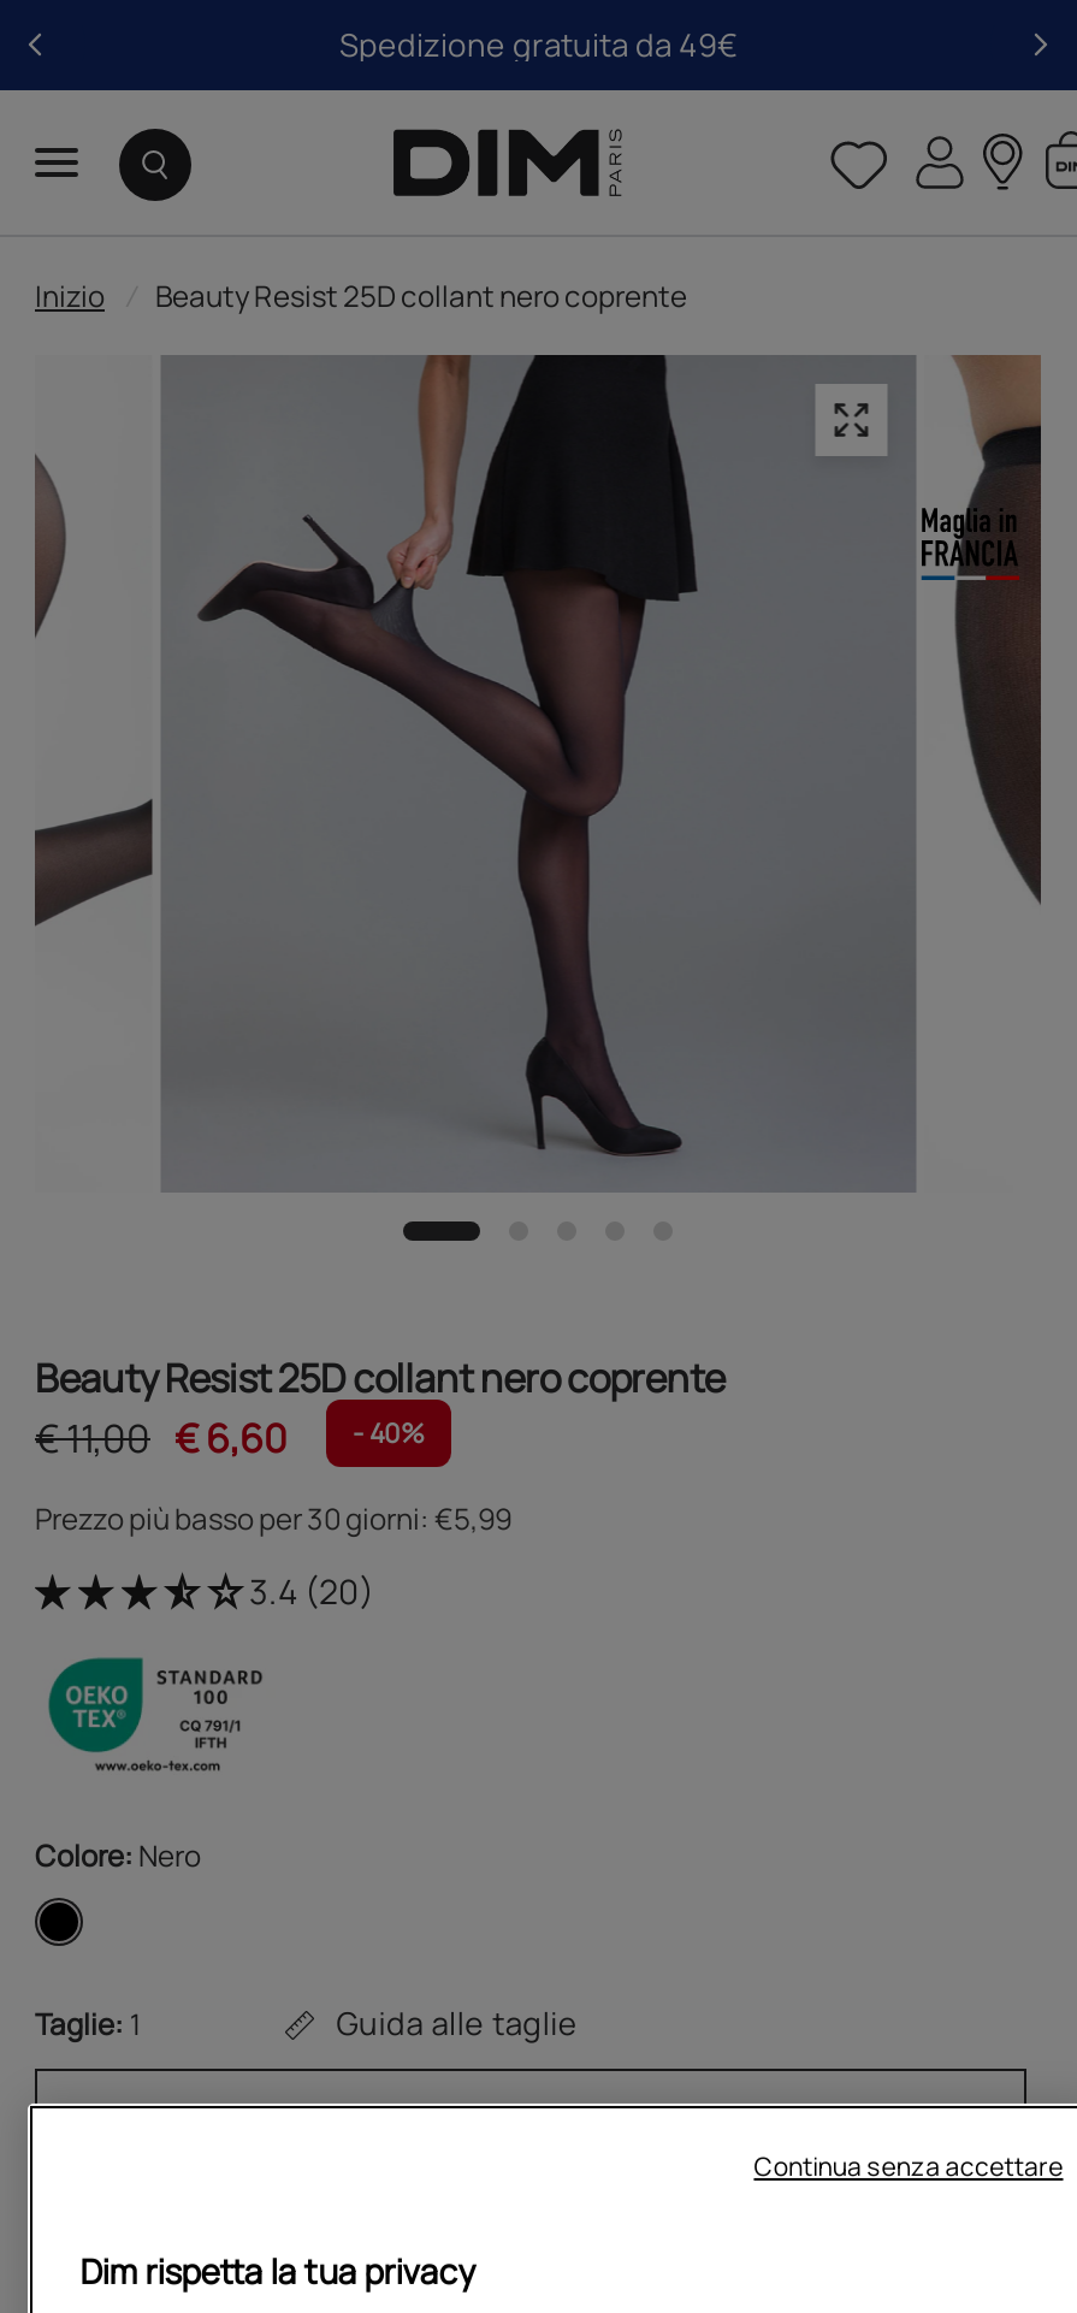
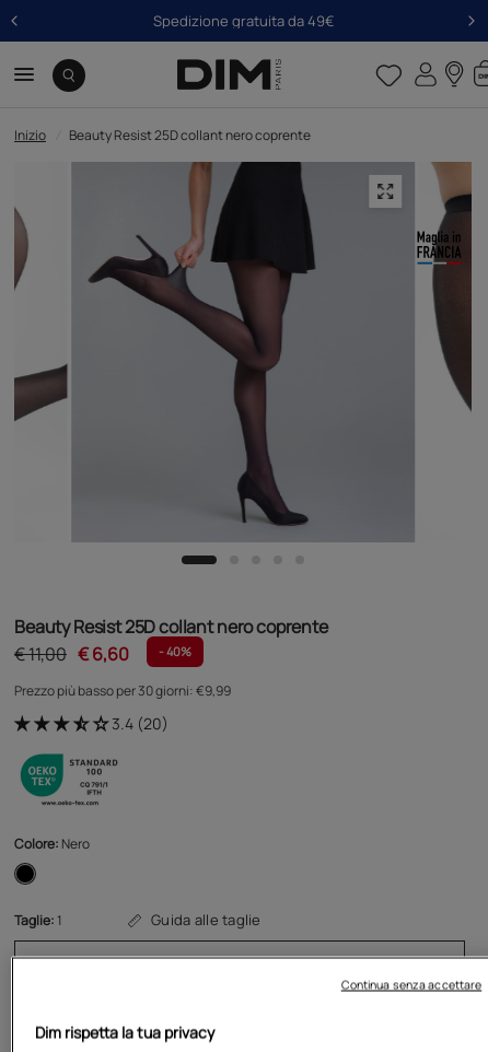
- Prezzo più basso per 30 giorni: €5,99
+ Prezzo più basso per 30 giorni: €9,99
